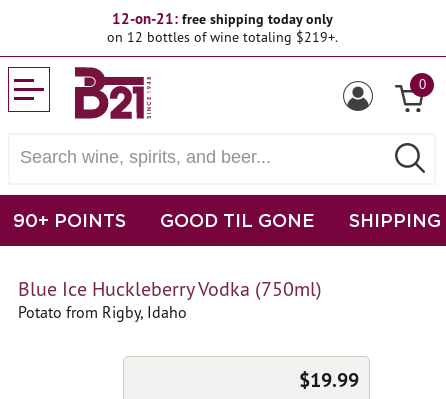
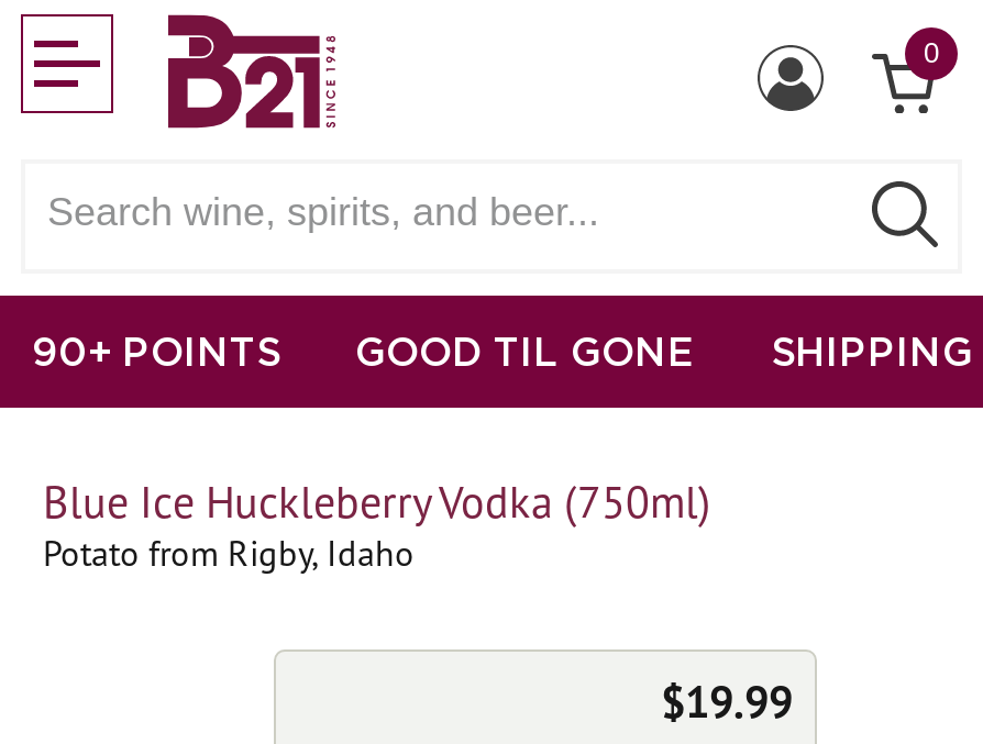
- 12-on-21: free shipping today only
- on 12 bottles of wine totaling $219+.
